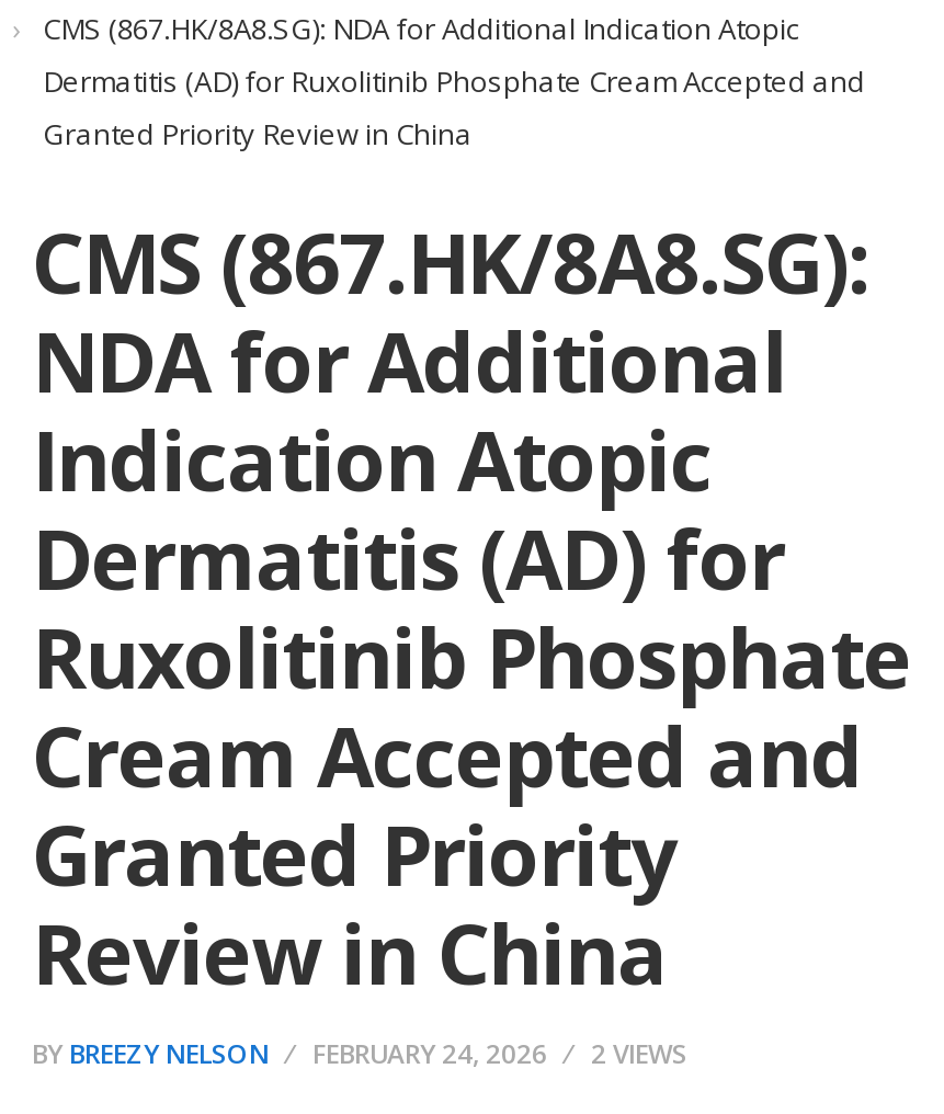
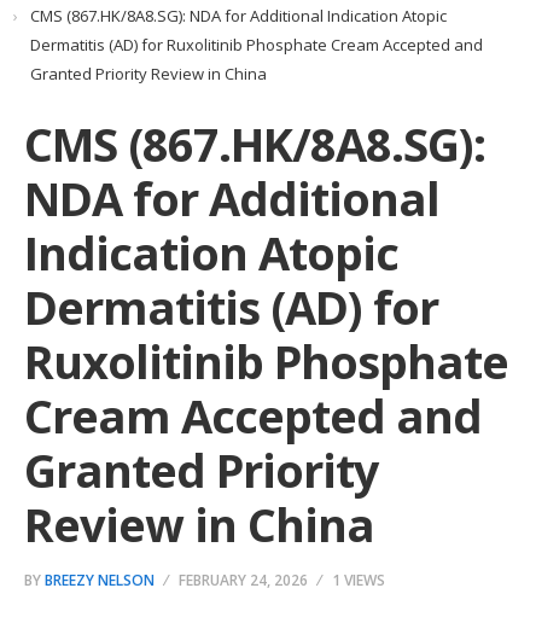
- BY BREEZY NELSON FEBRUARY 24, 2026 2 VIEWS
+ BY BREEZY NELSON FEBRUARY 24, 2026 1 VIEWS
